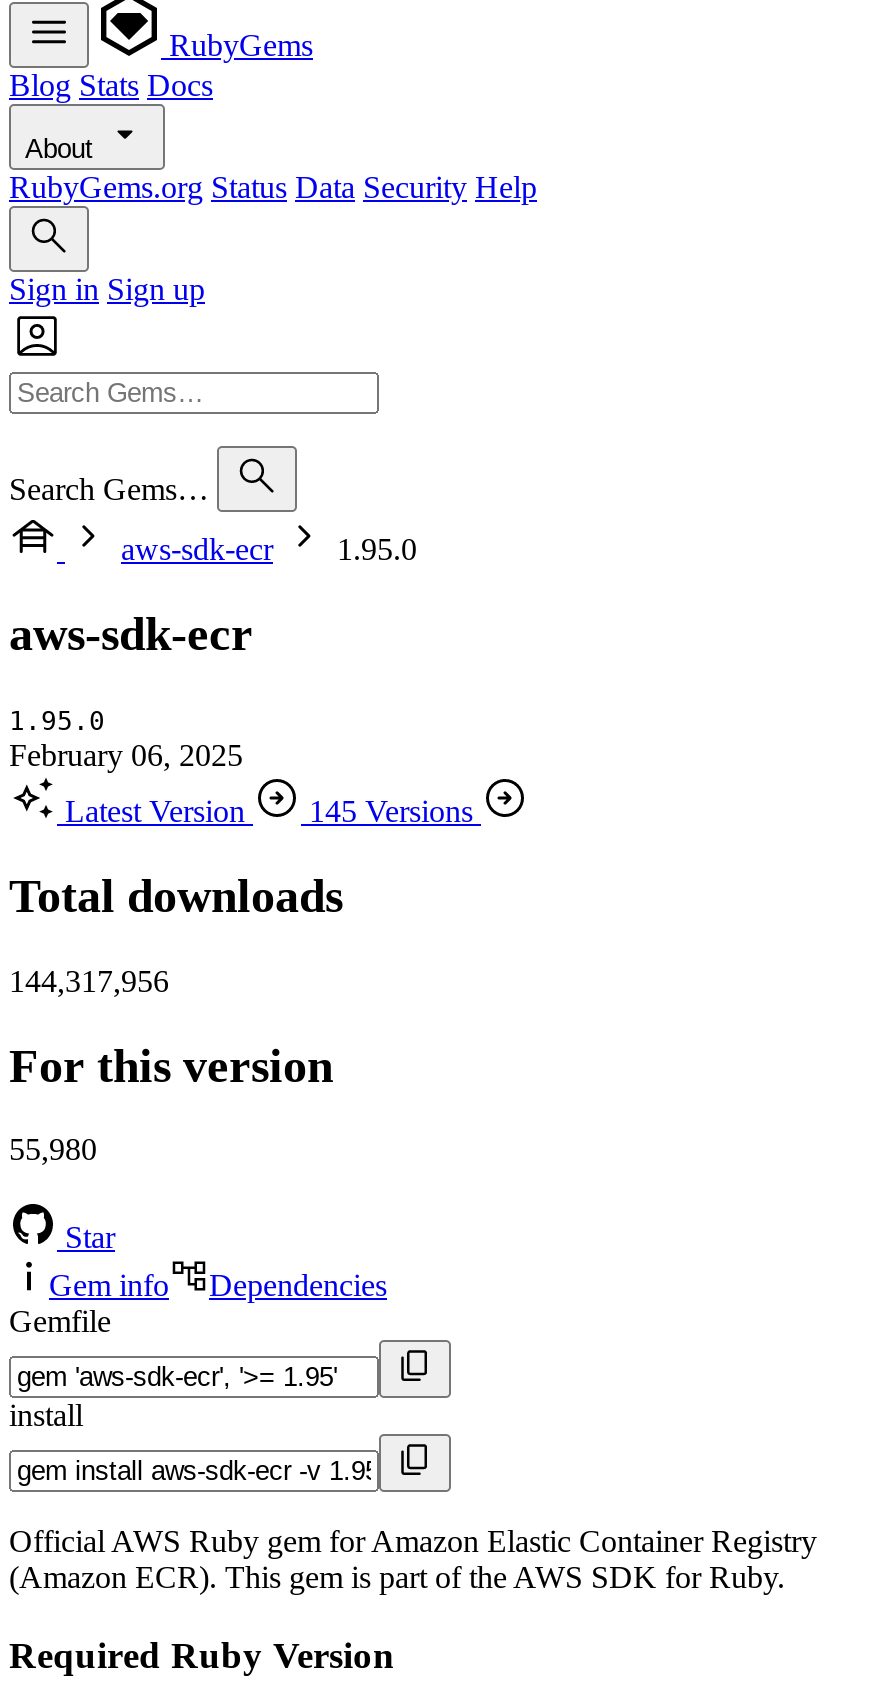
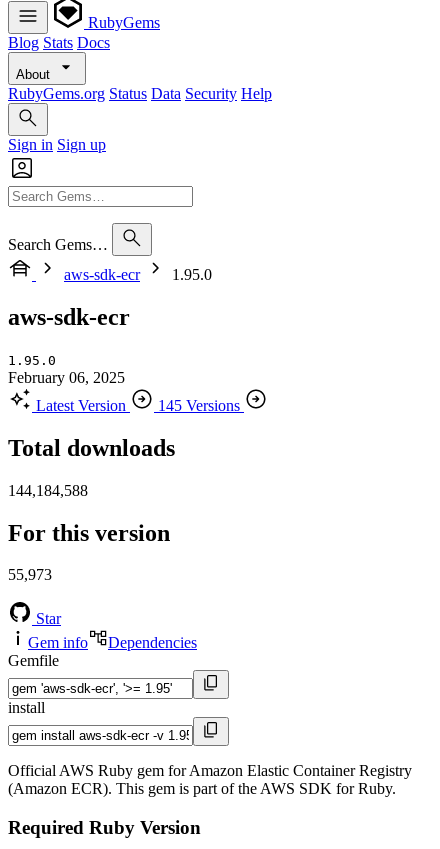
- 144,317,956
+ 144,184,588

- 55,980
+ 55,973
